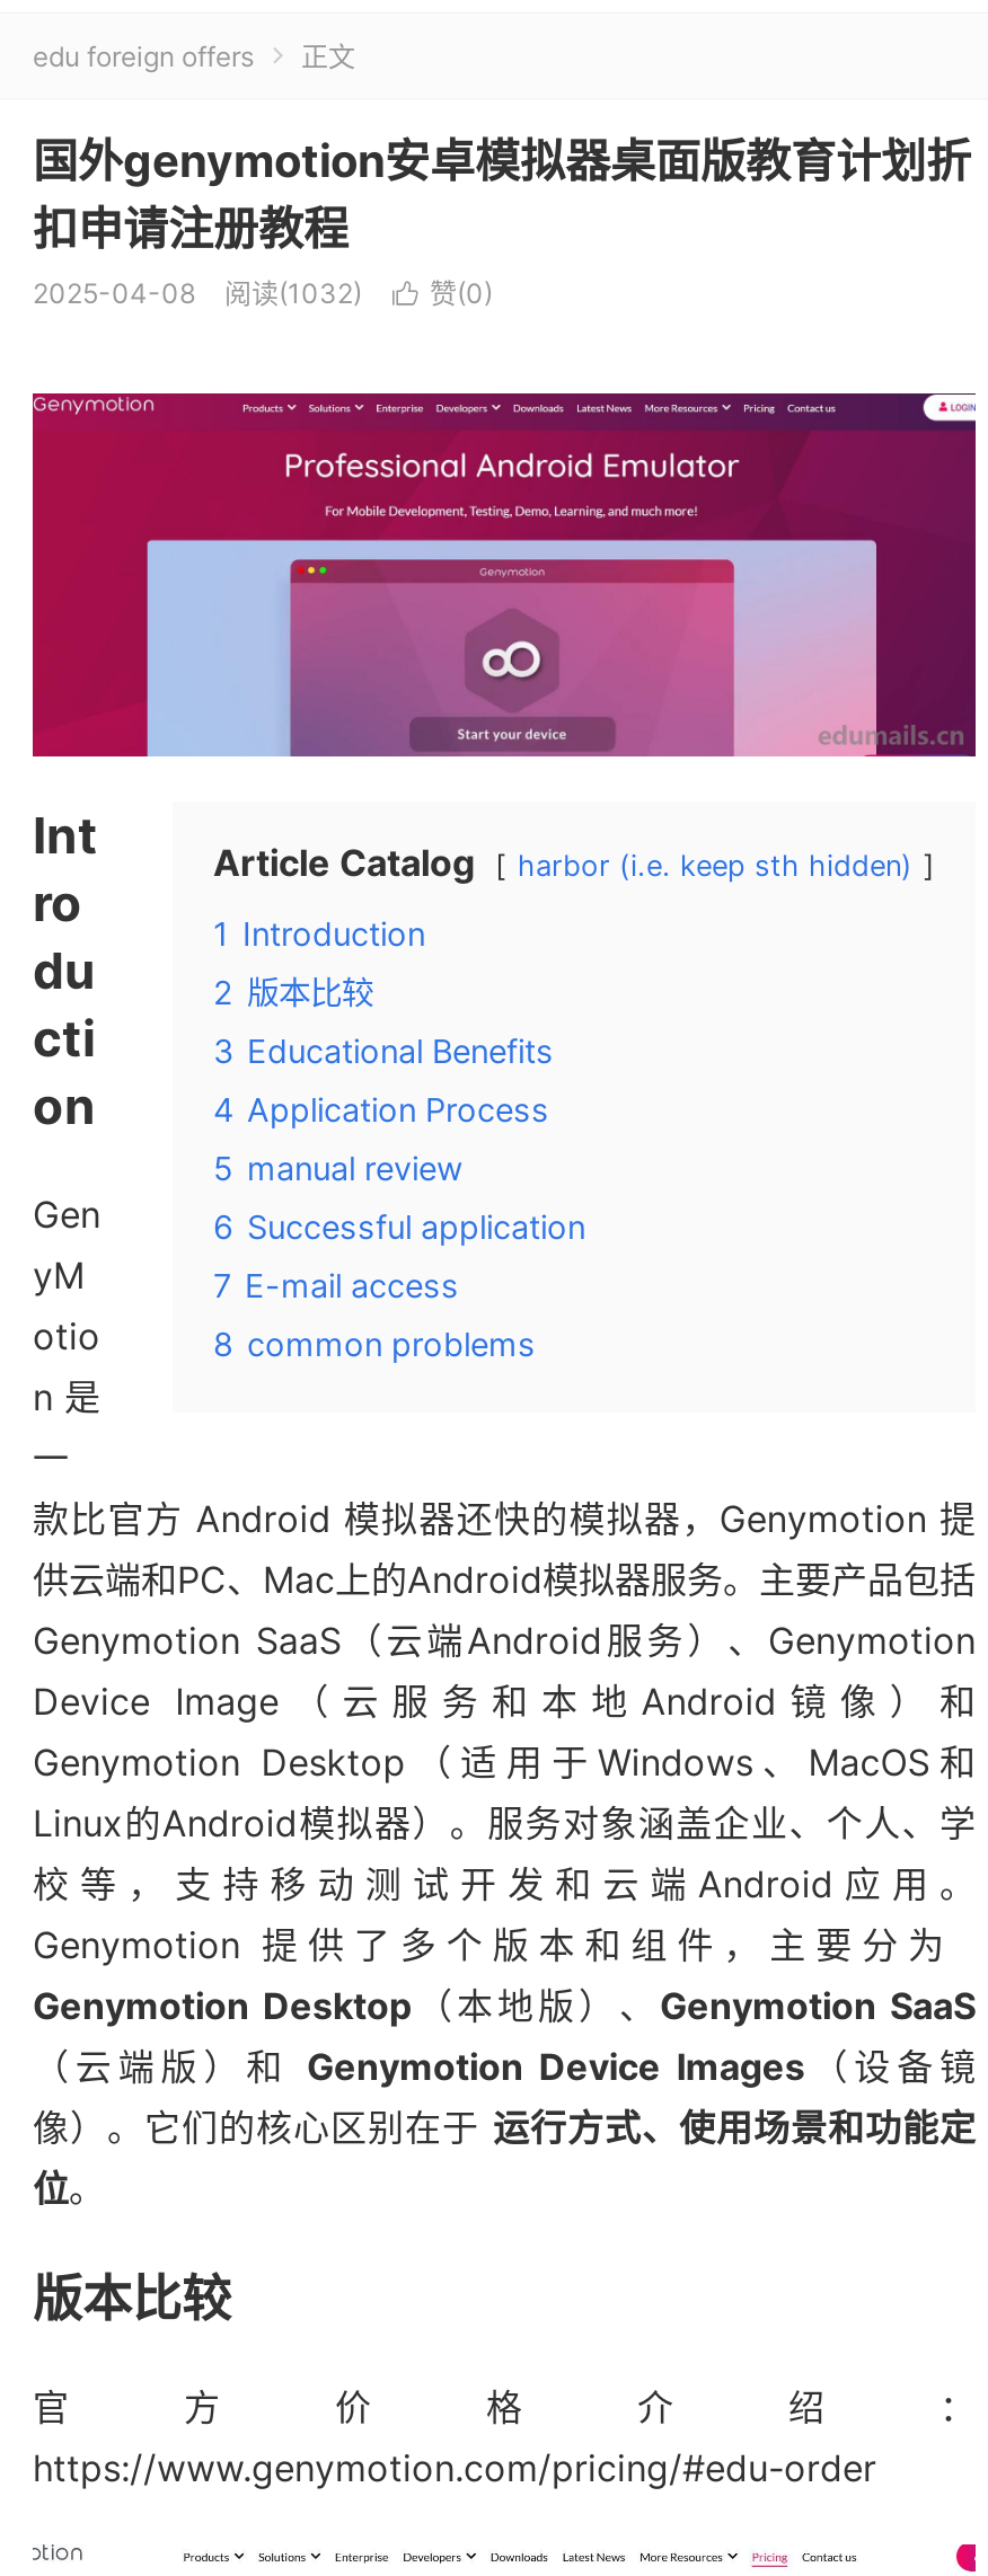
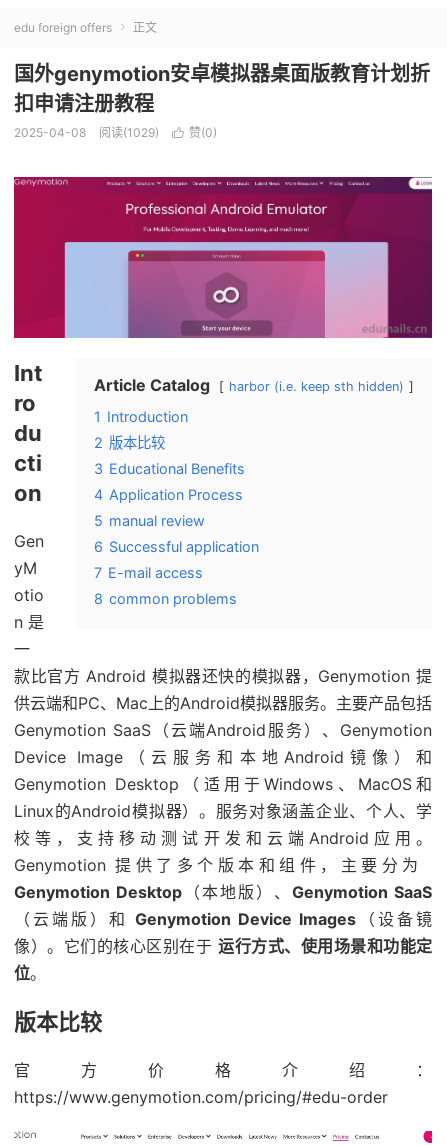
- 阅读(1032)
+ 阅读(1029)
